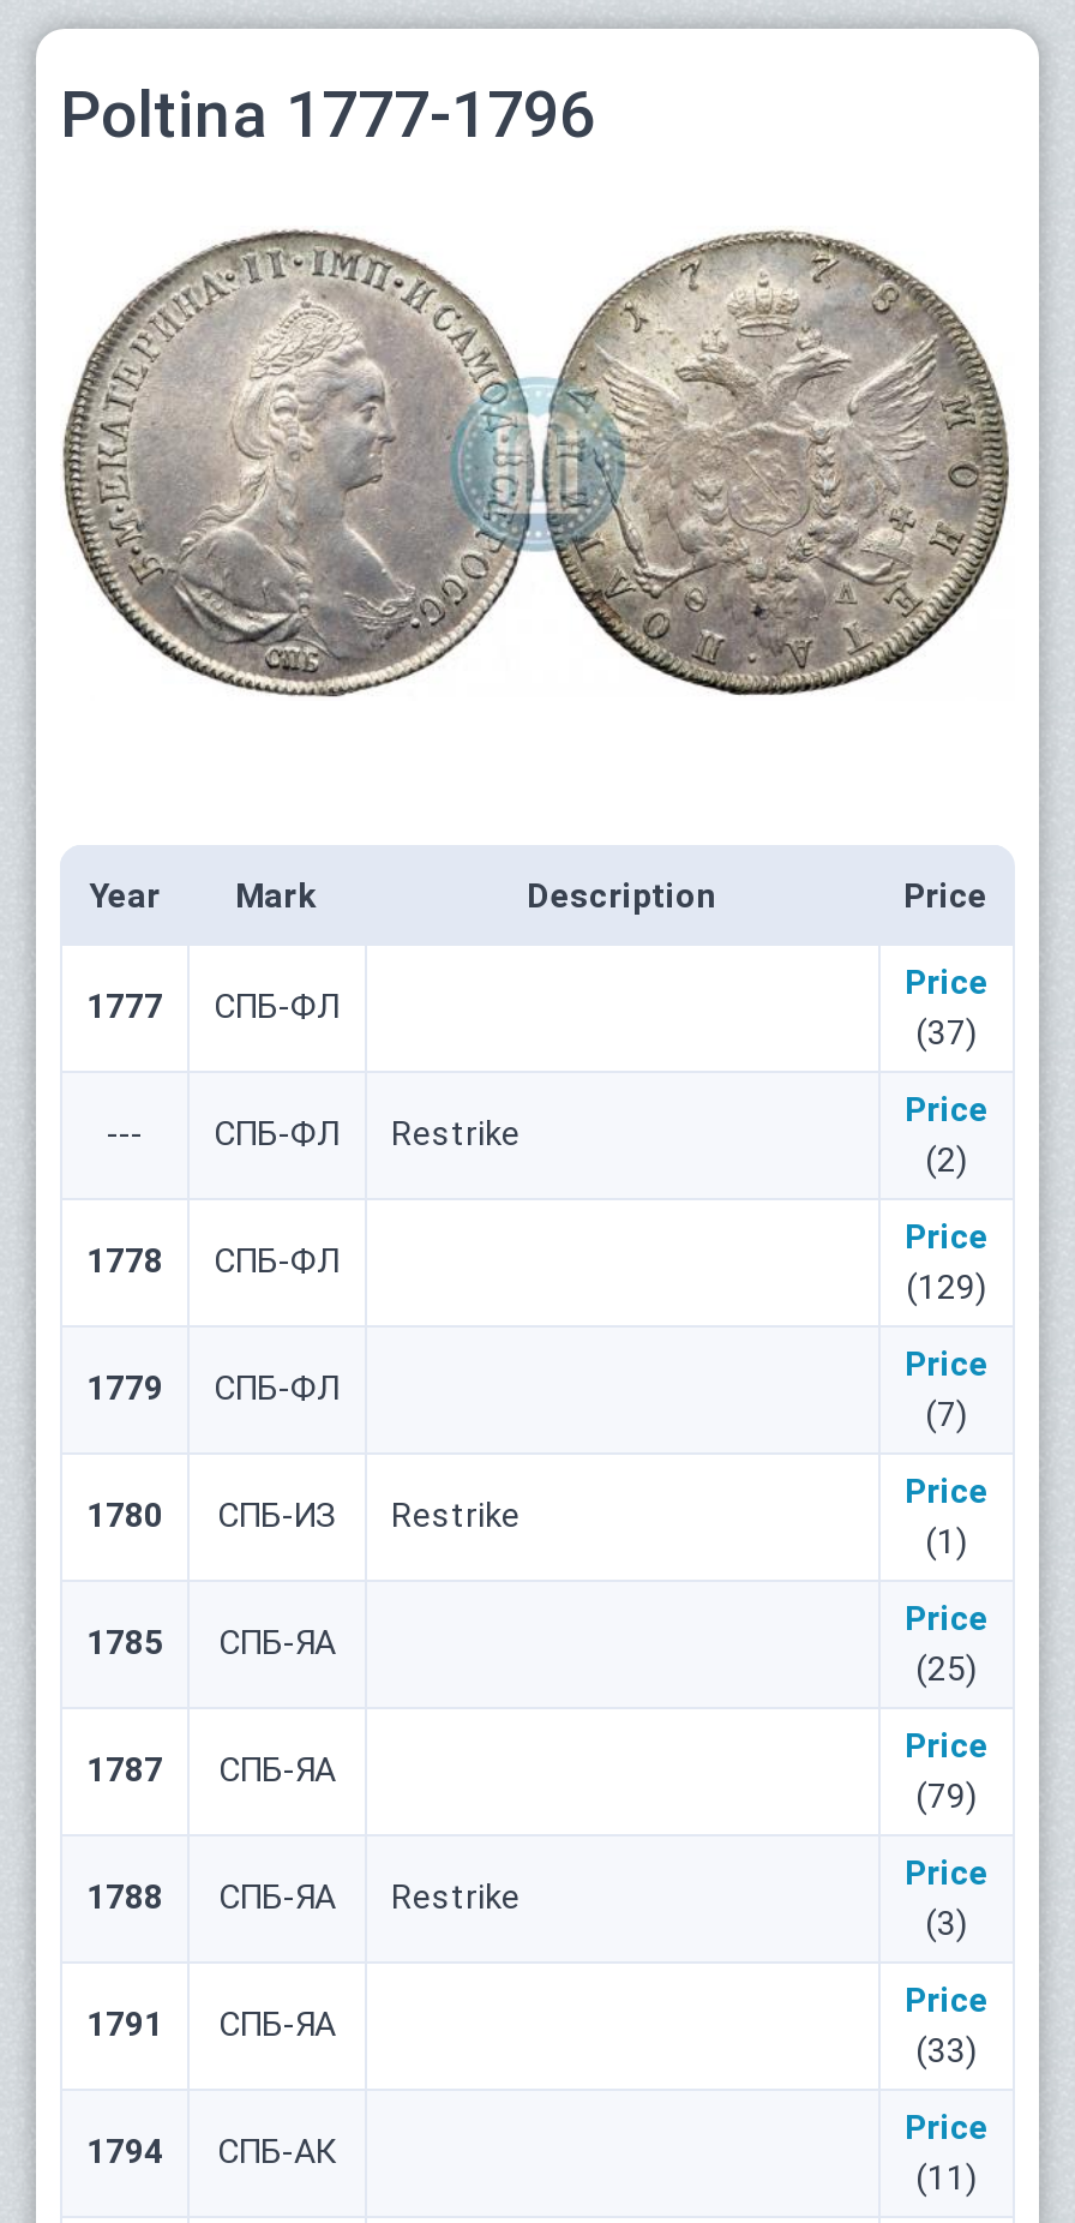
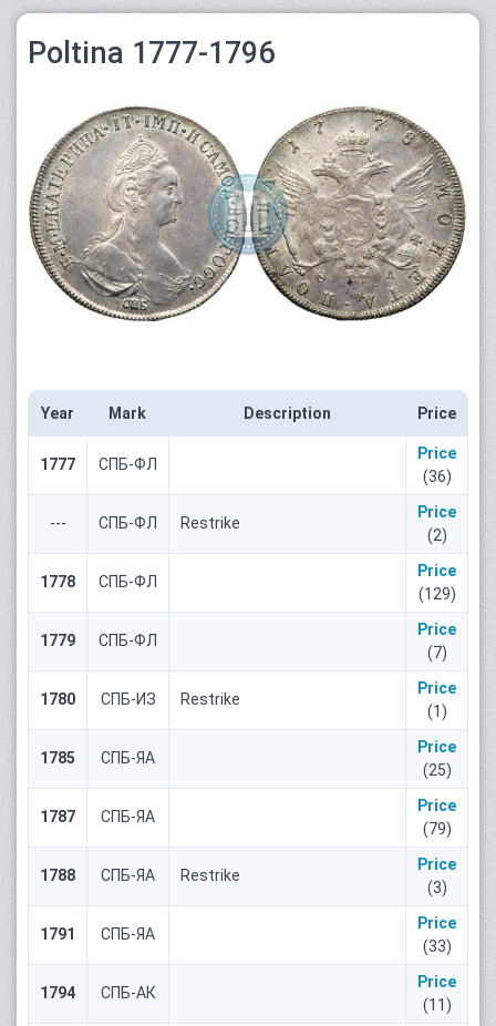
- (37)
+ (36)
